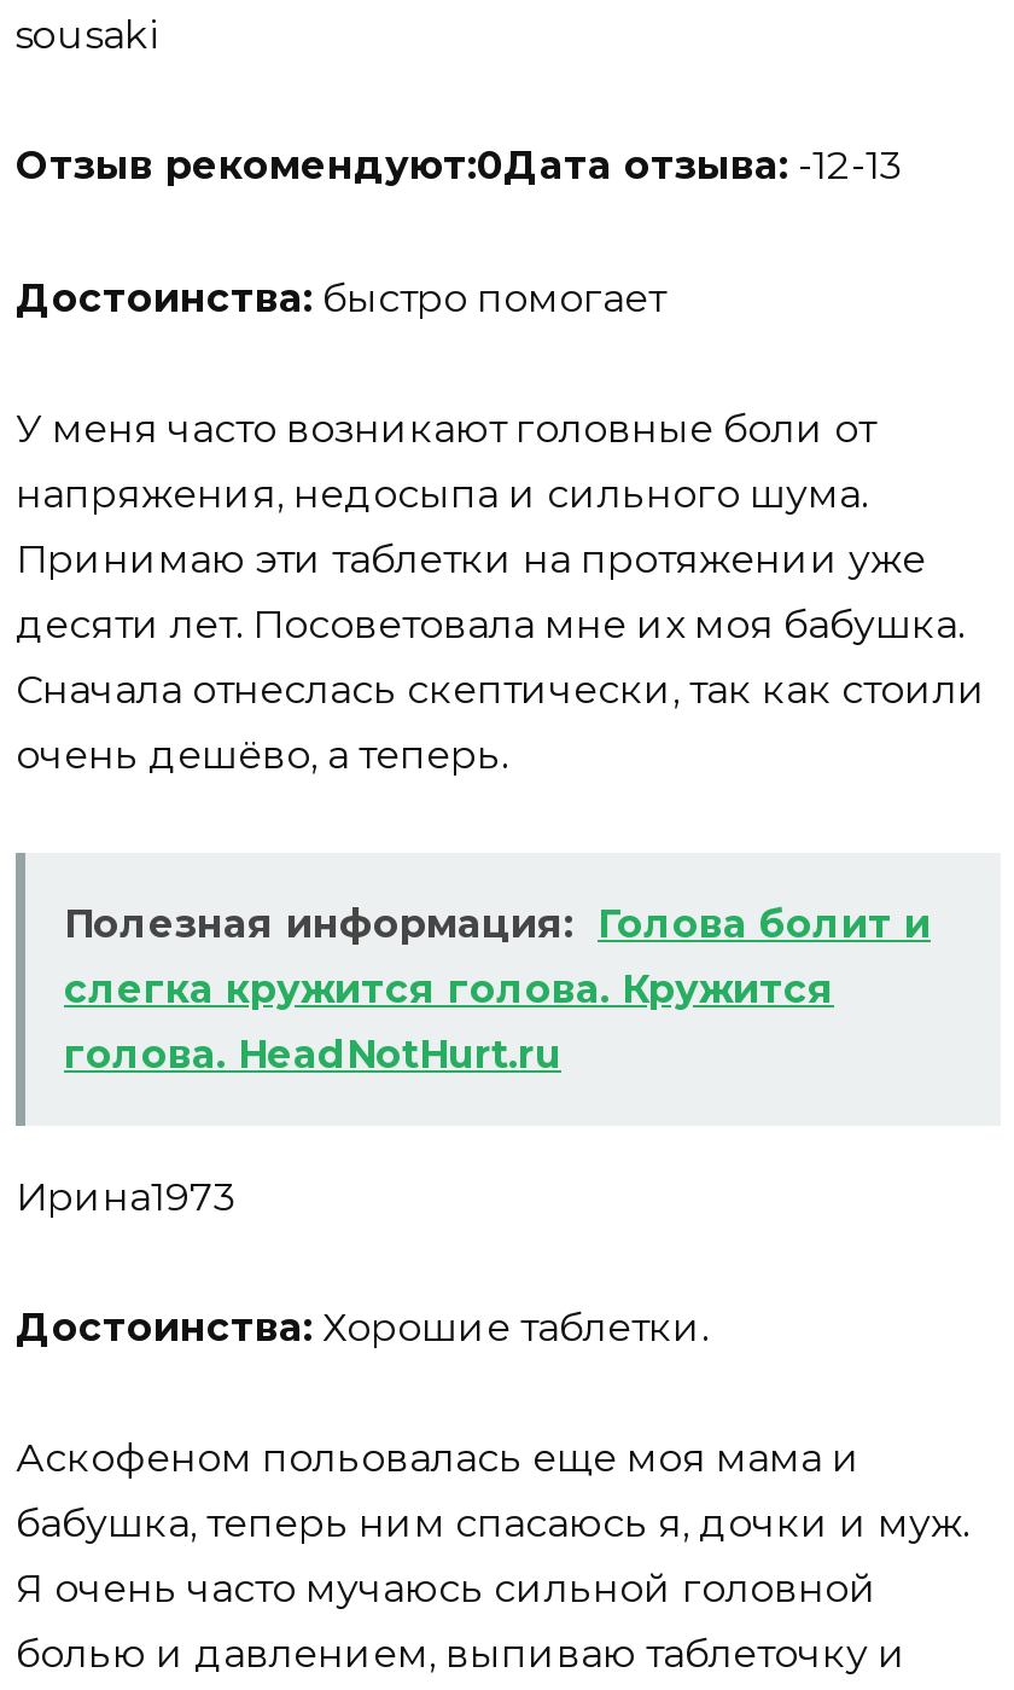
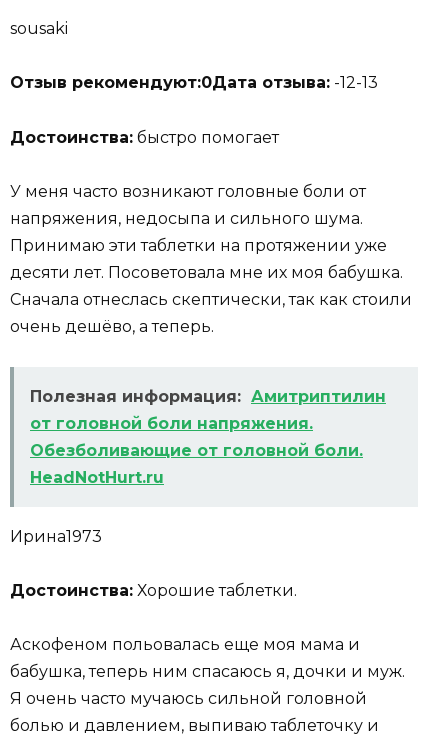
- Полезная информация: Голова болит и
- слегка кружится голова. Кружится
- голова. HeadNotHurt.ru
+ Полезная информация: Амитриптилин
+ от головной боли напряжения.
+ Обезболивающие от головной боли.
+ HeadNotHurt.ru
